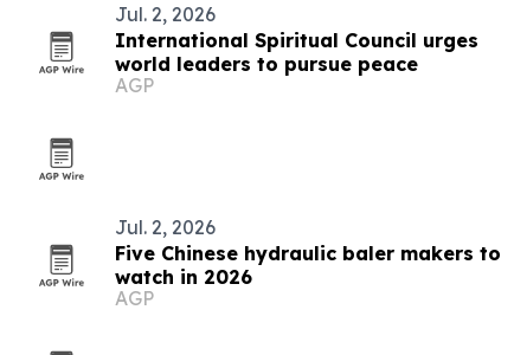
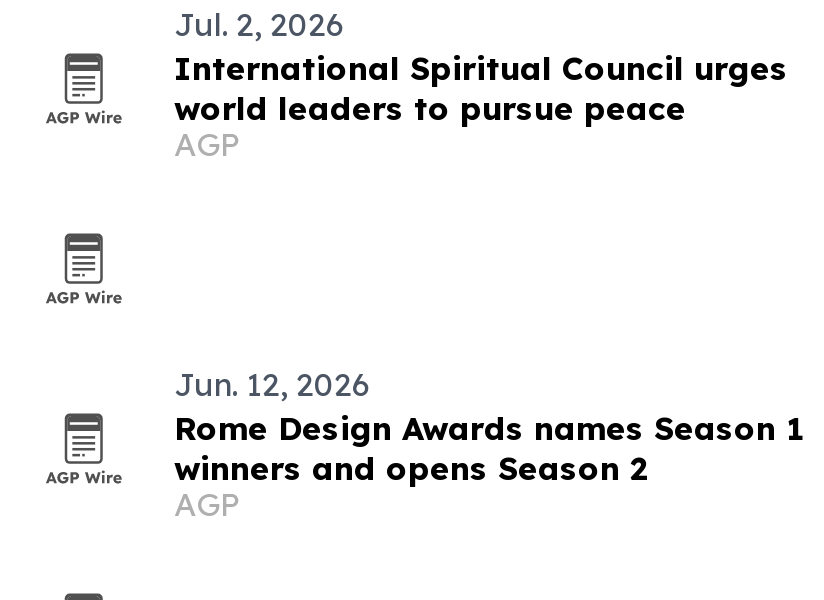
- Jul. 2, 2026
- Five Chinese hydraulic baler makers to
- watch in 2026
+ Jun. 12, 2026
+ Rome Design Awards names Season 1
+ winners and opens Season 2
